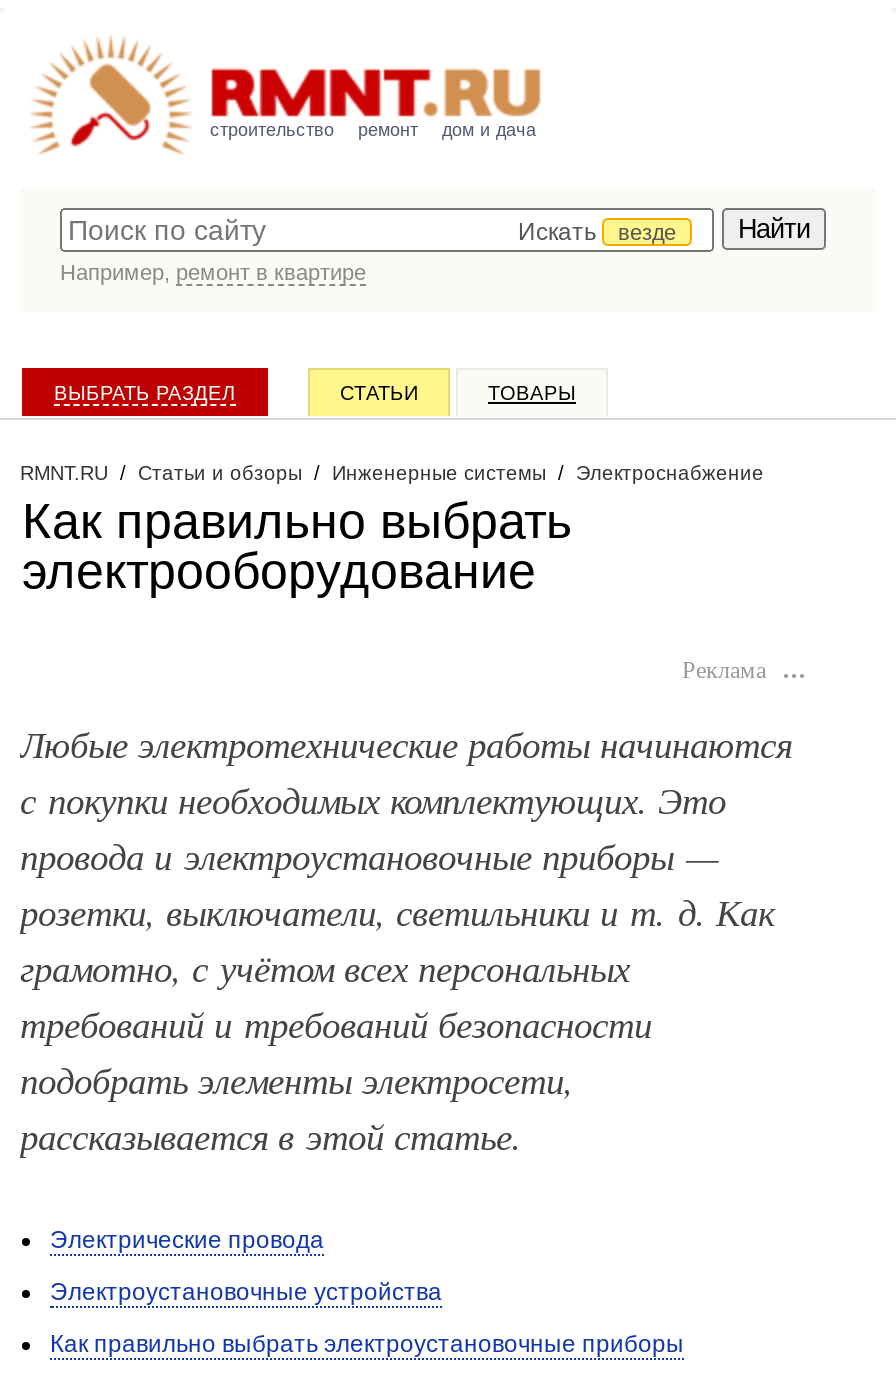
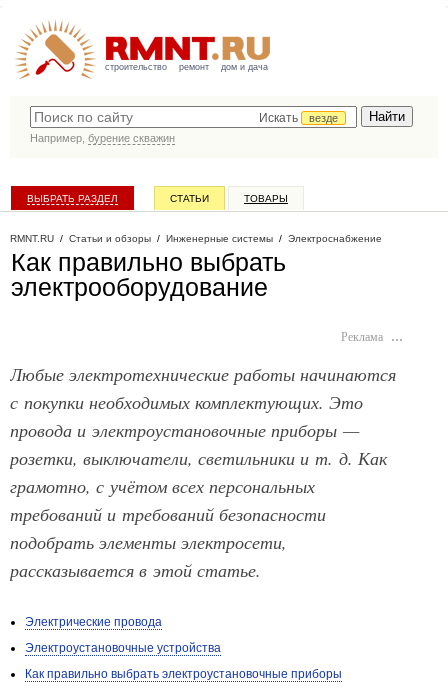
- Например, ремонт в квартире
+ Например, бурение скважин
